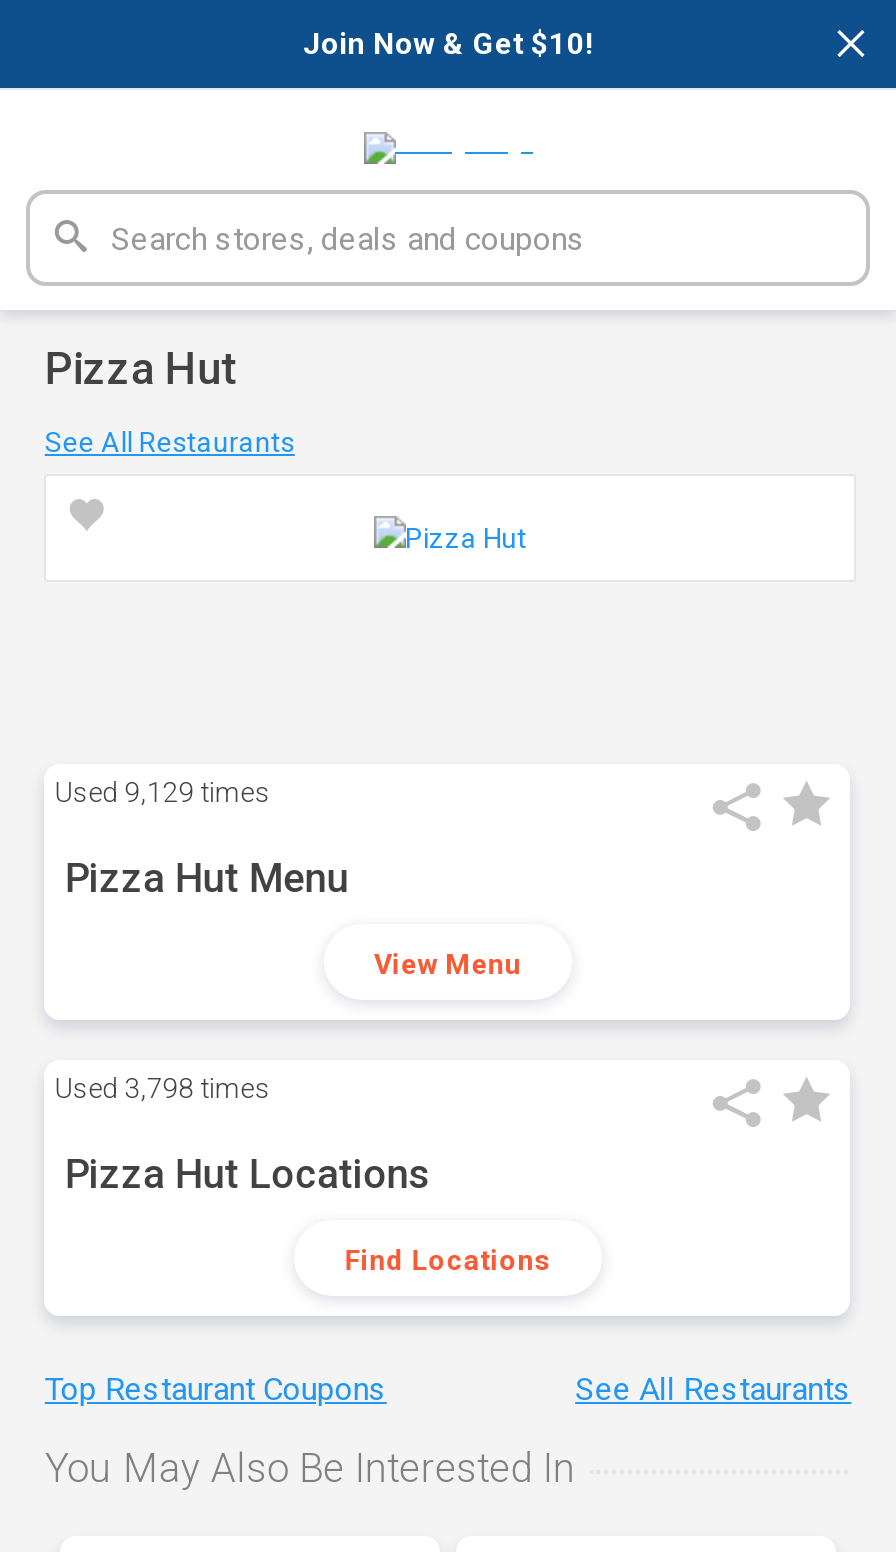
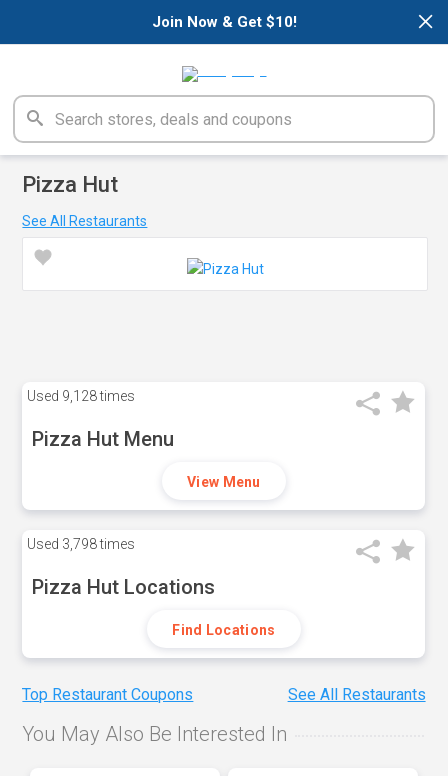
- Used 9,129 times
+ Used 9,128 times
